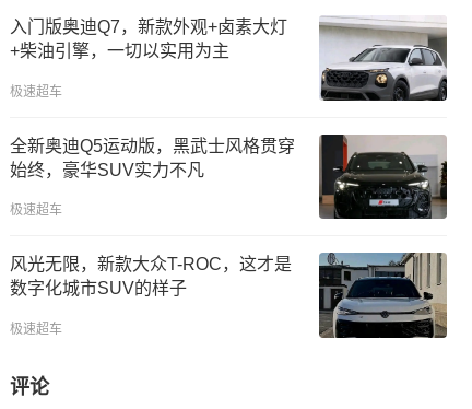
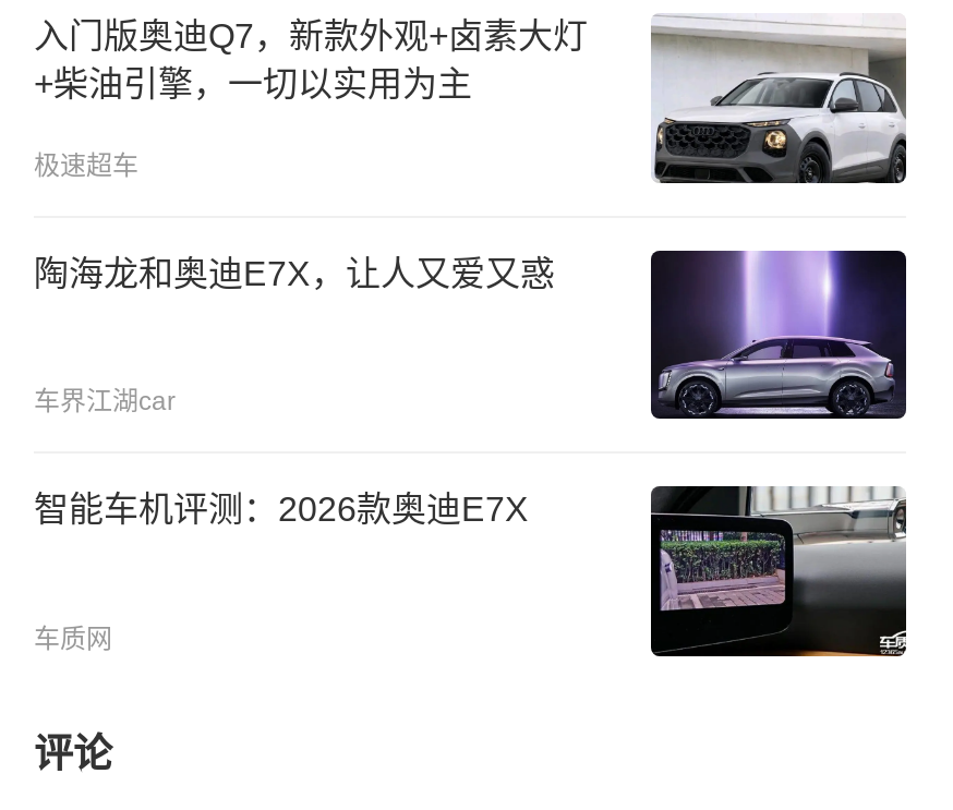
- 全新奥迪Q5运动版，黑武士风格贯穿
- 始终，豪华SUV实力不凡
+ 陶海龙和奥迪E7X，让人又爱又惑

- [image]
+ [image]

- 极速超车
+ 车界江湖car

- 风光无限，新款大众T-ROC，这才是
- 数字化城市SUV的样子
+ 智能车机评测：2026款奥迪E7X

- [image]
+ [image]

- 极速超车
+ 车质网
